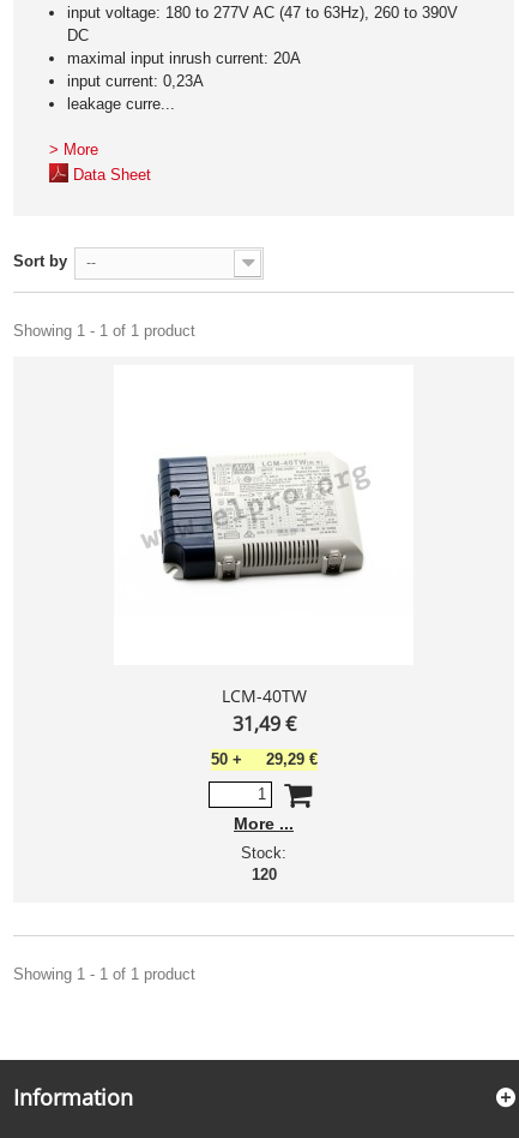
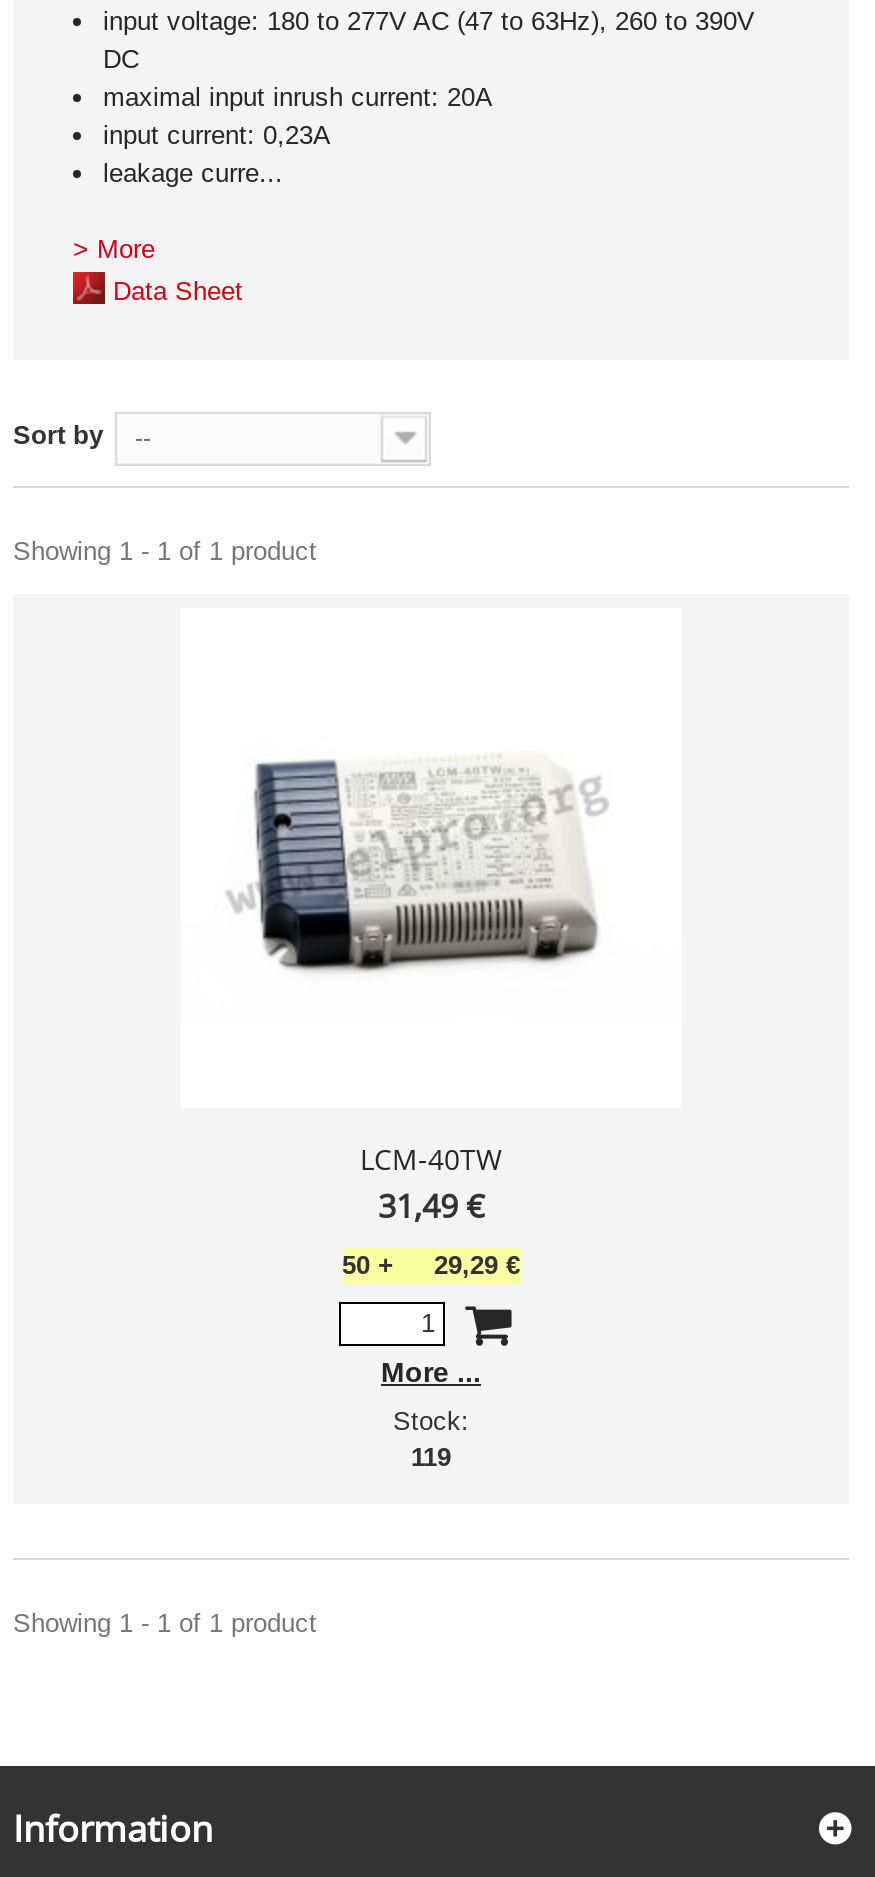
- 120
+ 119
